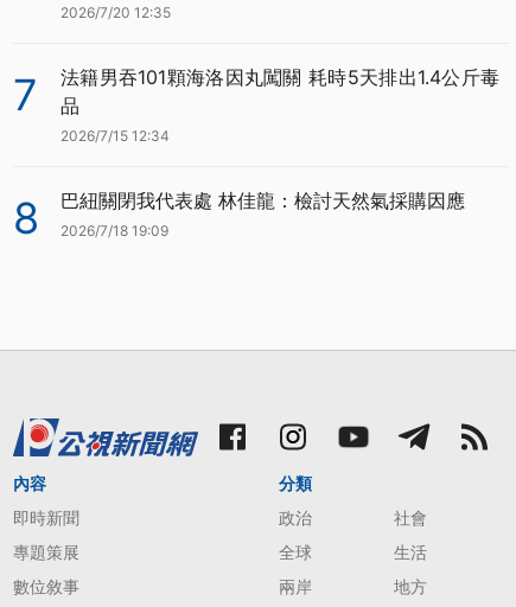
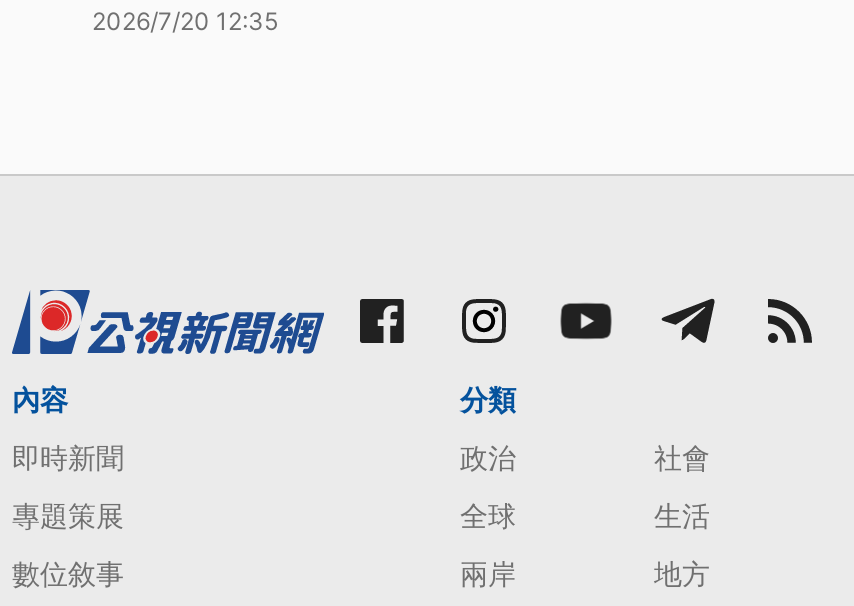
- 7
- 法籍男吞101顆海洛因丸闖關 耗時5天排出1.4公斤毒
- 品
- 2026/7/15 12:34
- 8
- 巴紐關閉我代表處 林佳龍：檢討天然氣採購因應
- 2026/7/18 19:09
